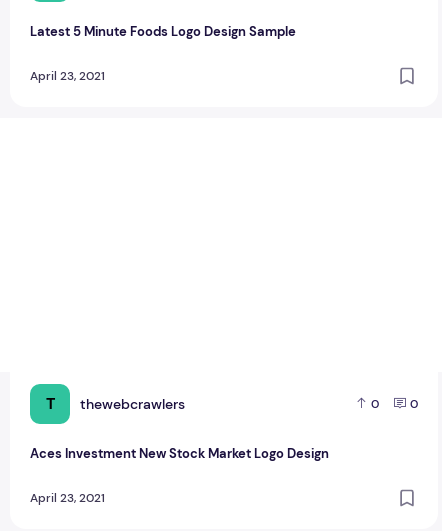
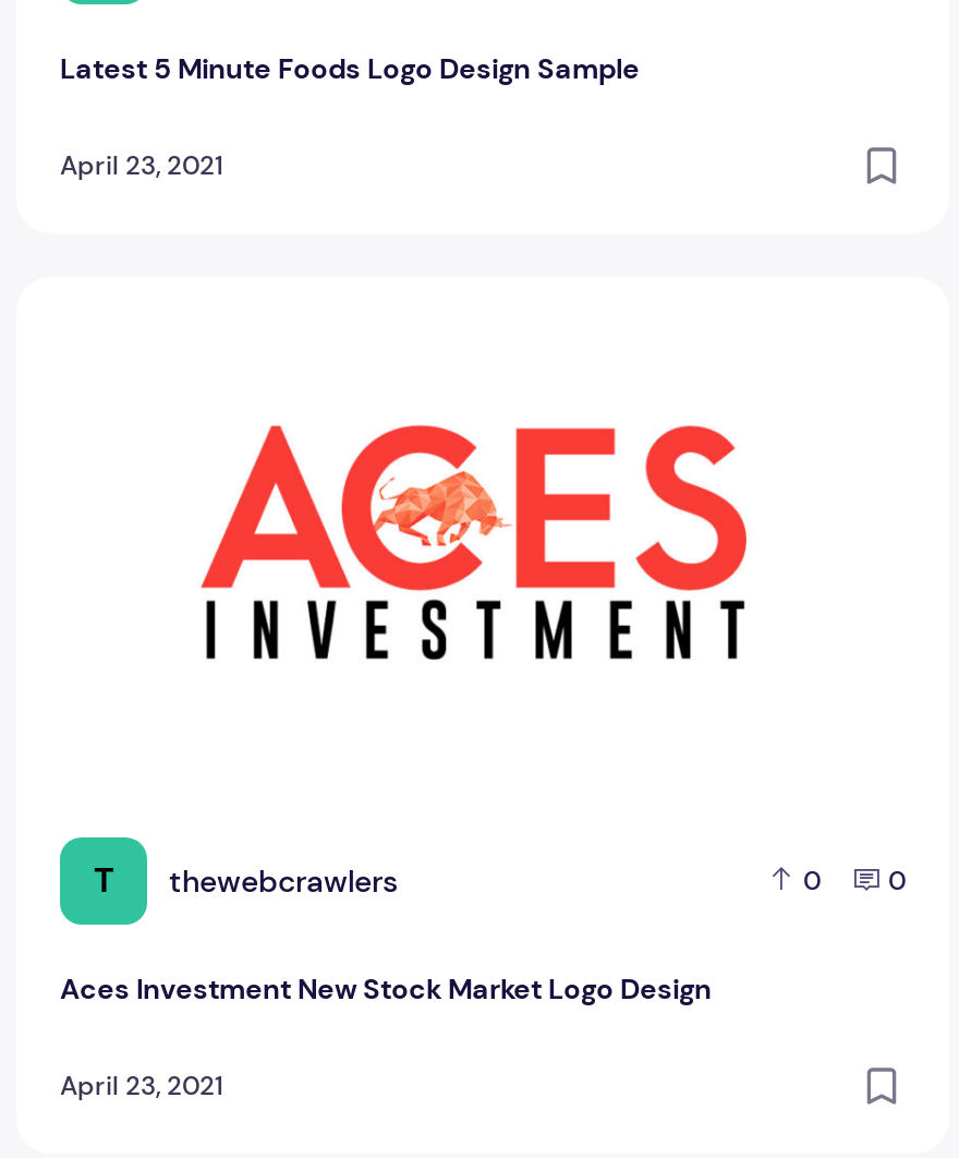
+ [image]
